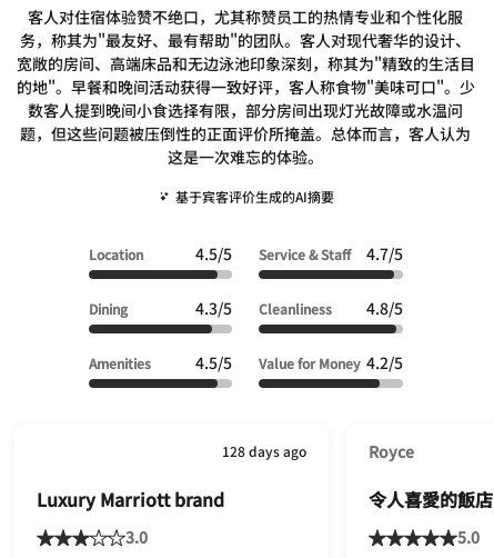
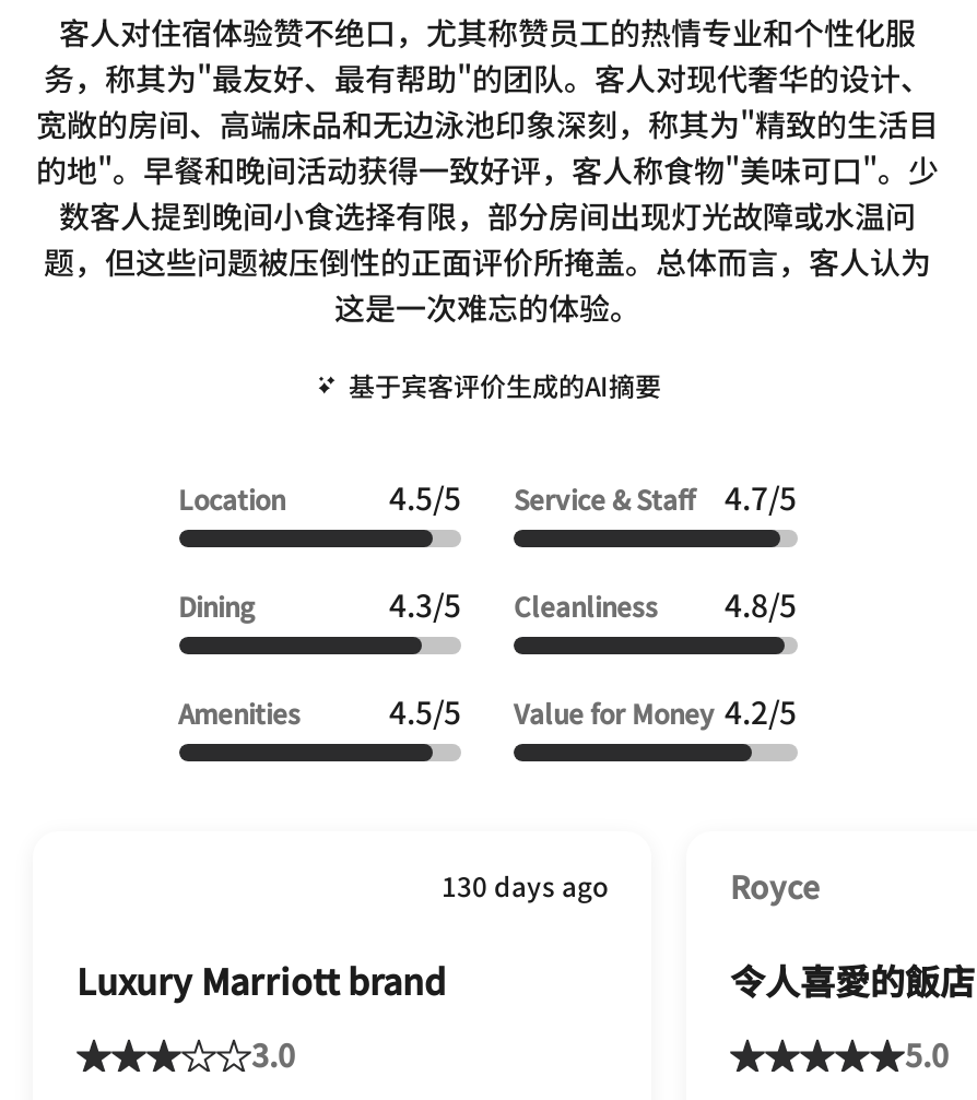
- 128 days ago
+ 130 days ago
